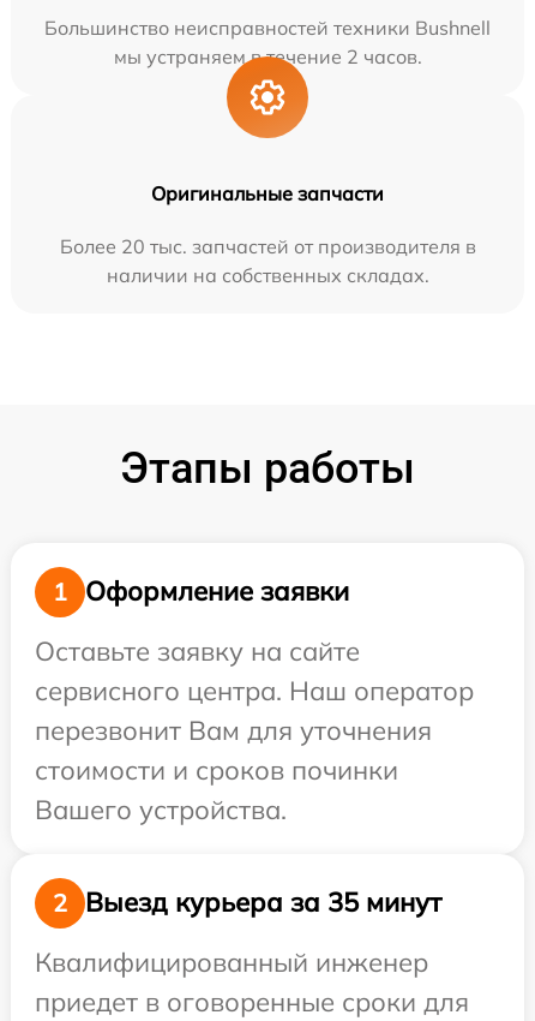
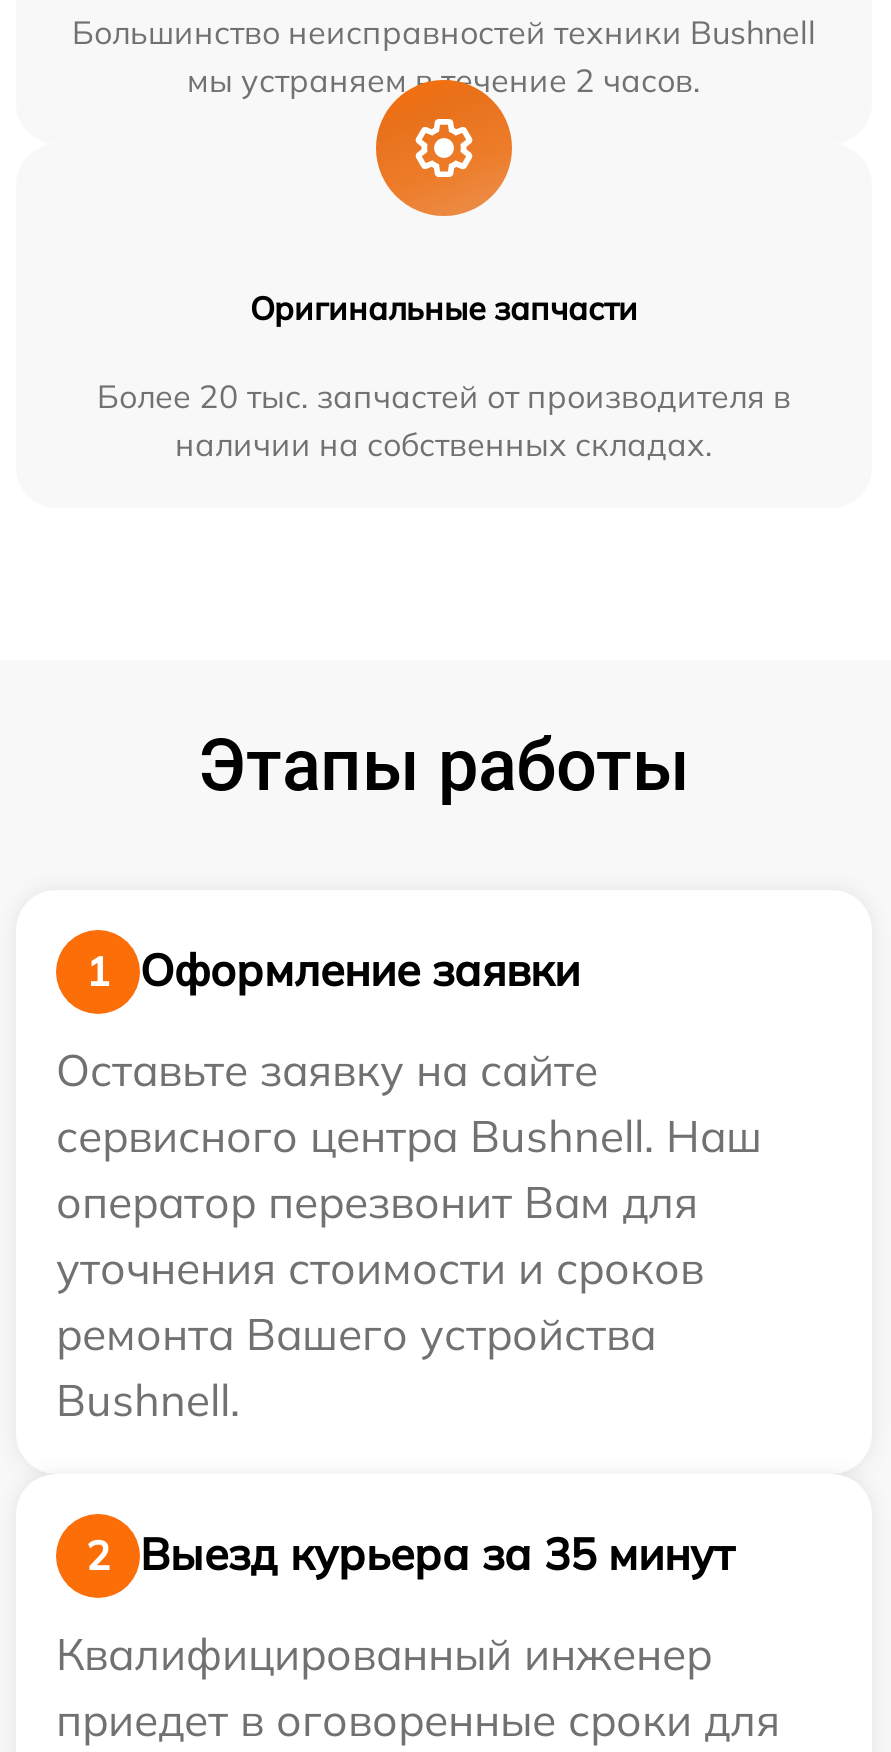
- сервисного центра. Наш оператор
- перезвонит Вам для уточнения
- стоимости и сроков починки
- Вашего устройства.
+ сервисного центра Bushnell. Наш
+ оператор перезвонит Вам для
+ уточнения стоимости и сроков
+ ремонта Вашего устройства
+ Bushnell.
